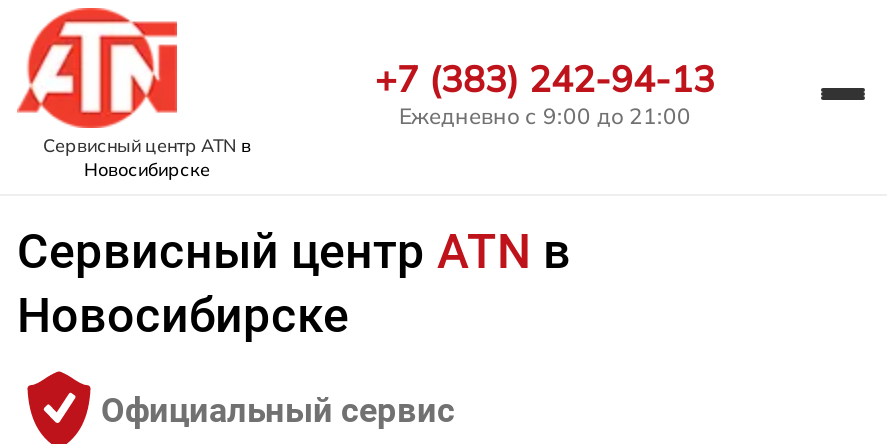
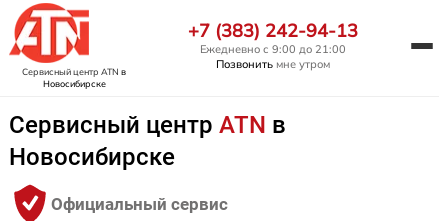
+ Позвонить мне утром
